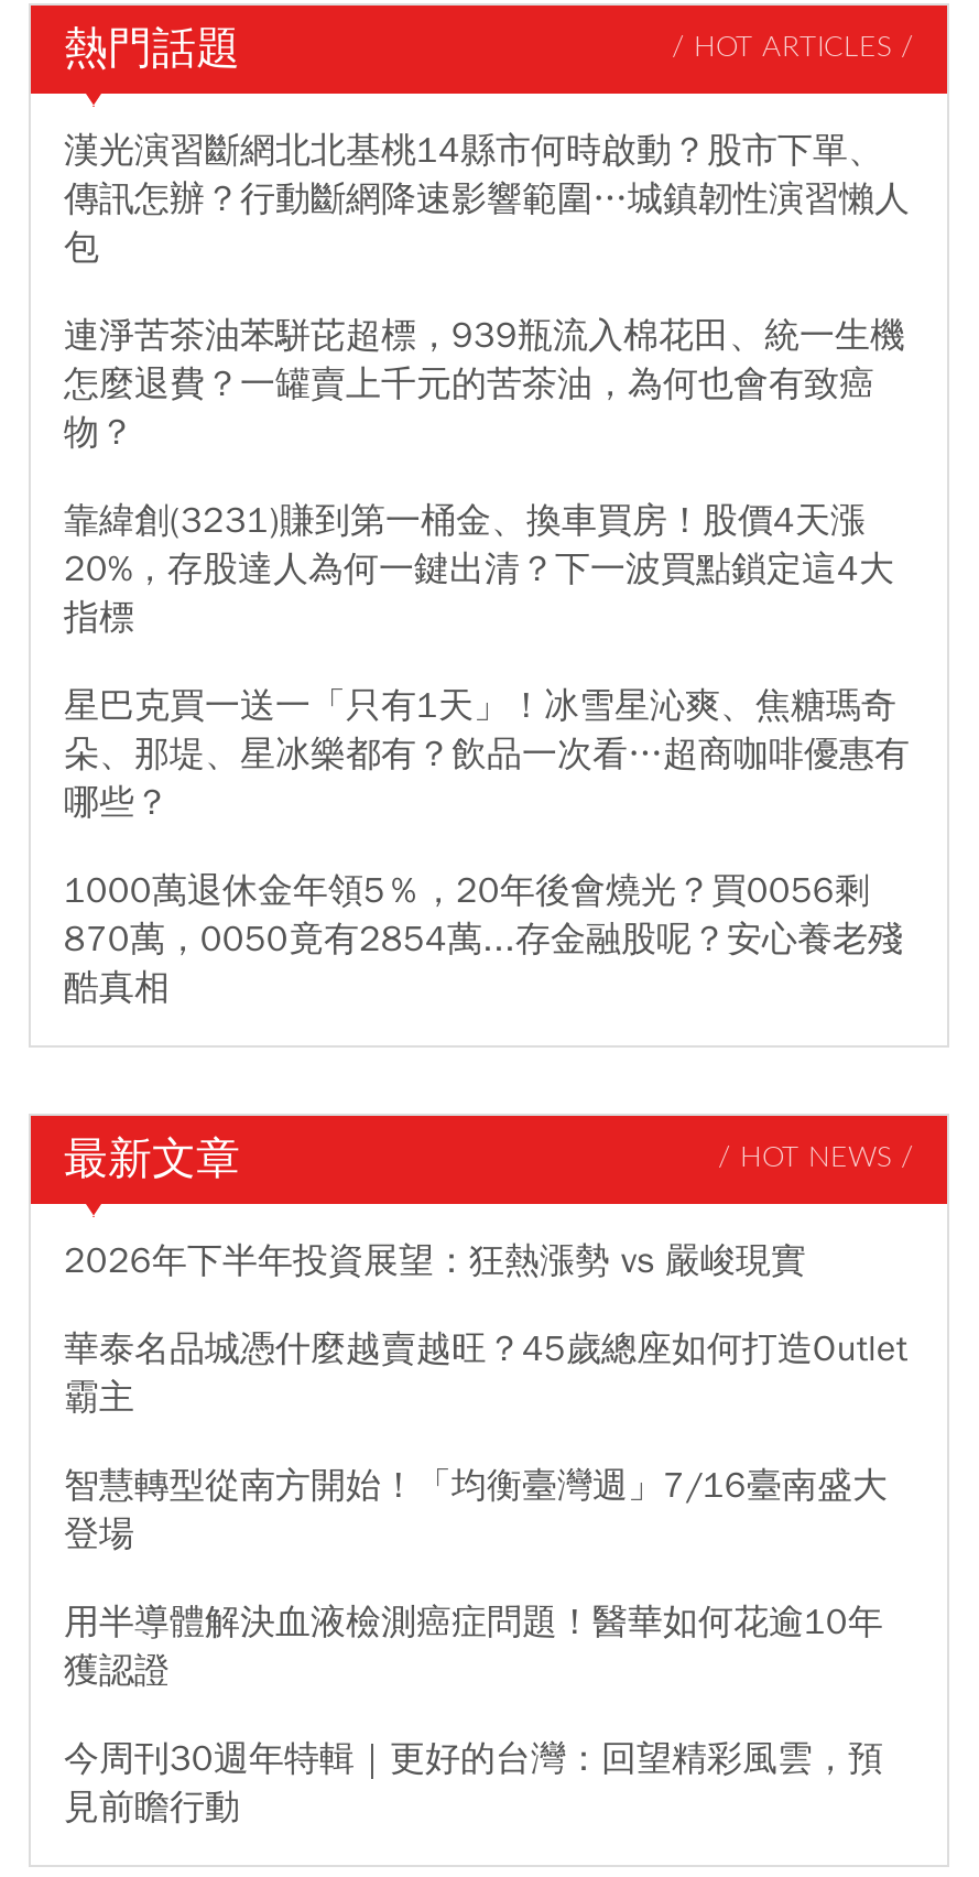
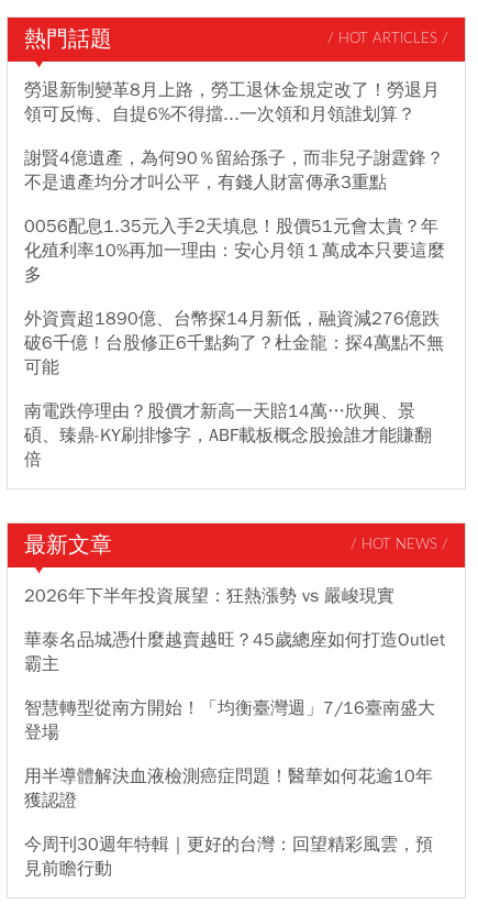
- 漢光演習斷網北北基桃14縣市何時啟動？股市下單、
- 傳訊怎辦？行動斷網降速影響範圍…城鎮韌性演習懶人
- 包
+ 勞退新制變革8月上路，勞工退休金規定改了！勞退月
+ 領可反悔、自提6%不得擋...一次領和月領誰划算？

- 連淨苦茶油苯駢芘超標，939瓶流入棉花田、統一生機
- 怎麼退費？一罐賣上千元的苦茶油，為何也會有致癌
- 物？
+ 謝賢4億遺產，為何90％留給孫子，而非兒子謝霆鋒？
+ 不是遺產均分才叫公平，有錢人財富傳承3重點

- 靠緯創(3231)賺到第一桶金、換車買房！股價4天漲
- 20%，存股達人為何一鍵出清？下一波買點鎖定這4大
- 指標
+ 0056配息1.35元入手2天填息！股價51元會太貴？年
+ 化殖利率10%再加一理由：安心月領１萬成本只要這麼
+ 多

- 星巴克買一送一「只有1天」！冰雪星沁爽、焦糖瑪奇
- 朵、那堤、星冰樂都有？飲品一次看…超商咖啡優惠有
- 哪些？
+ 外資賣超1890億、台幣探14月新低，融資減276億跌
+ 破6千億！台股修正6千點夠了？杜金龍：探4萬點不無
+ 可能

- 1000萬退休金年領5％，20年後會燒光？買0056剩
- 870萬，0050竟有2854萬...存金融股呢？安心養老殘
- 酷真相
+ 南電跌停理由？股價才新高一天賠14萬…欣興、景
+ 碩、臻鼎-KY刷排慘字，ABF載板概念股撿誰才能賺翻
+ 倍
